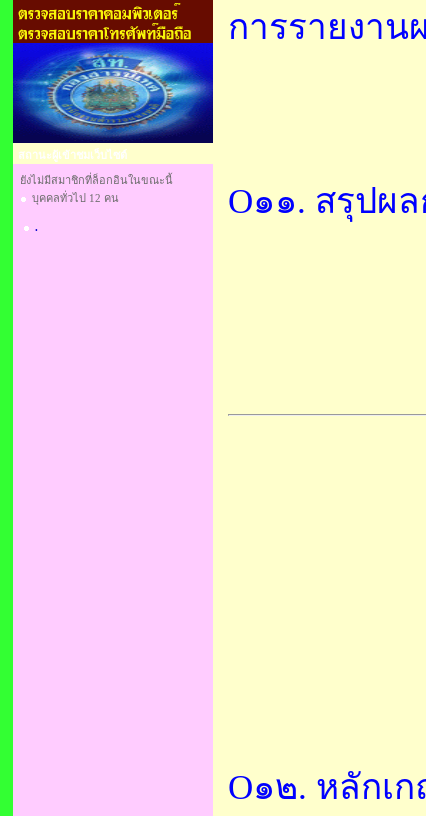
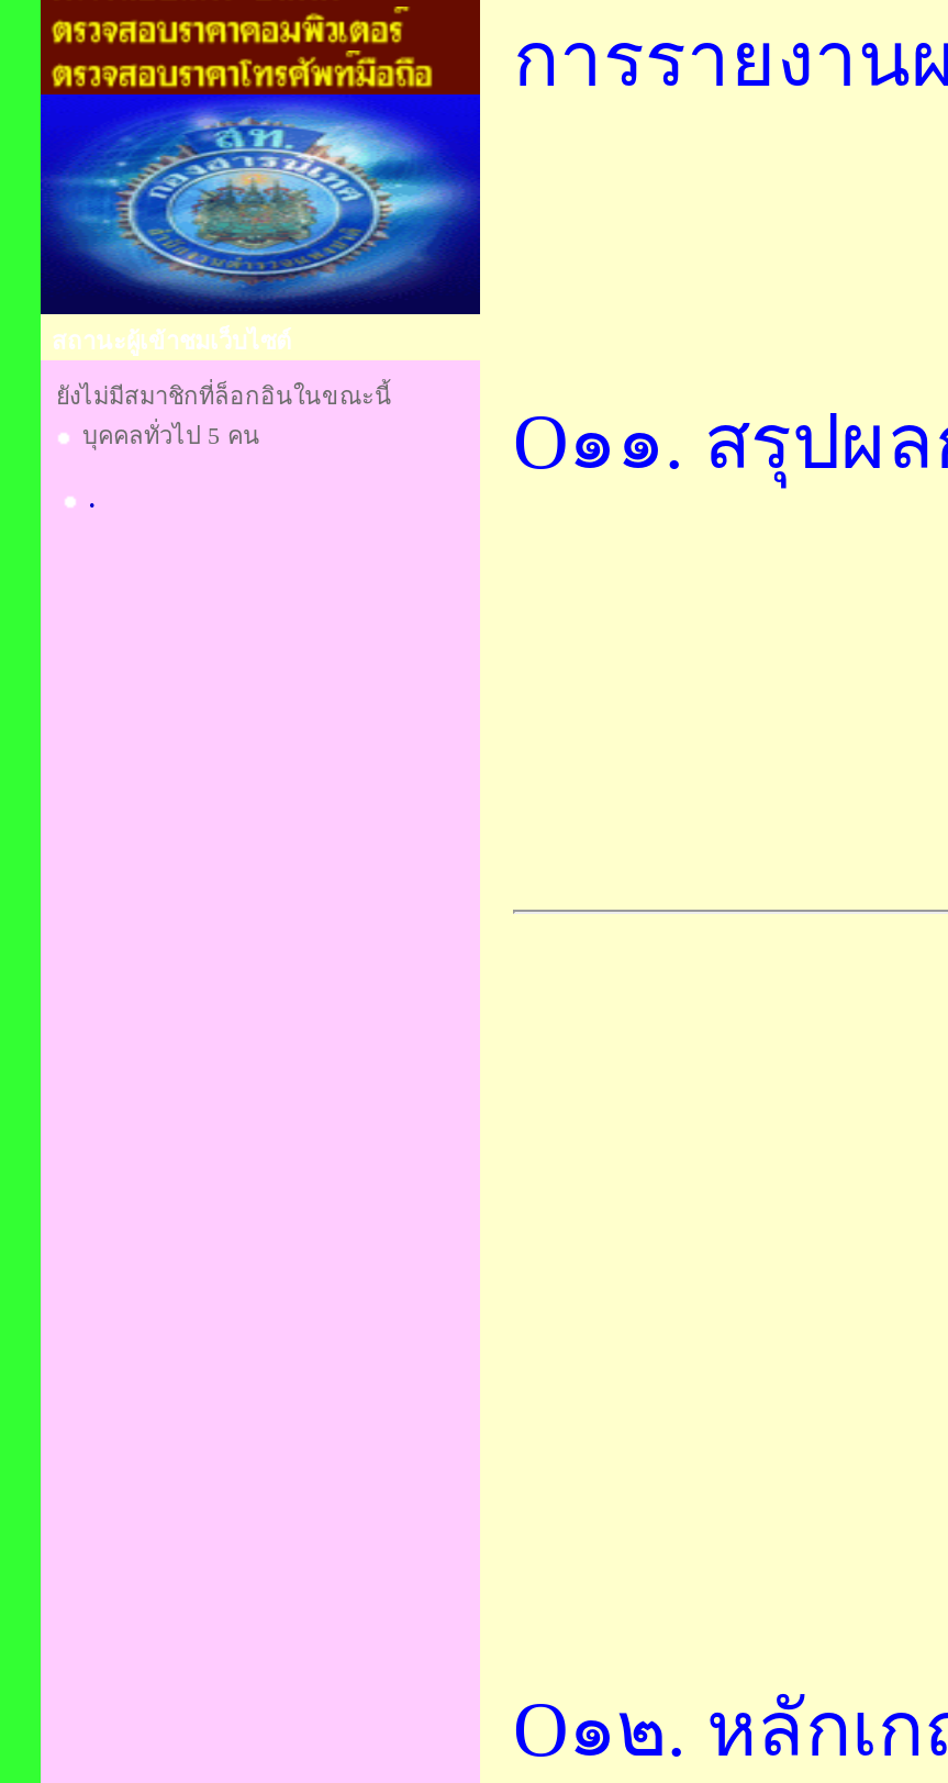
- บุคคลทั่วไป 12 คน
+ บุคคลทั่วไป 5 คน
